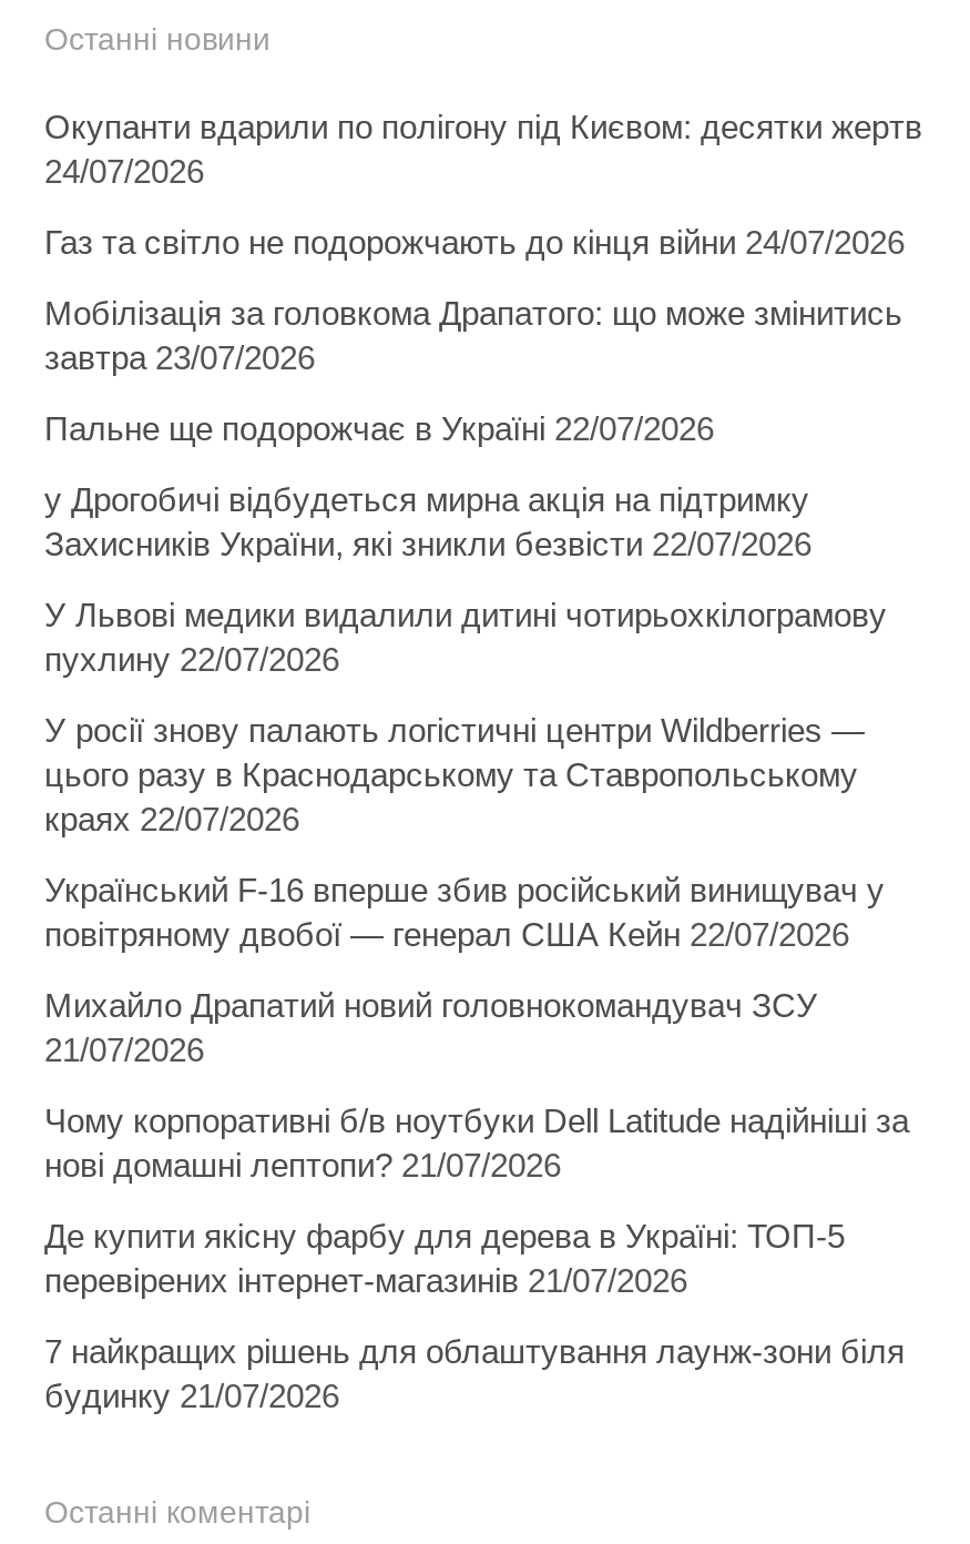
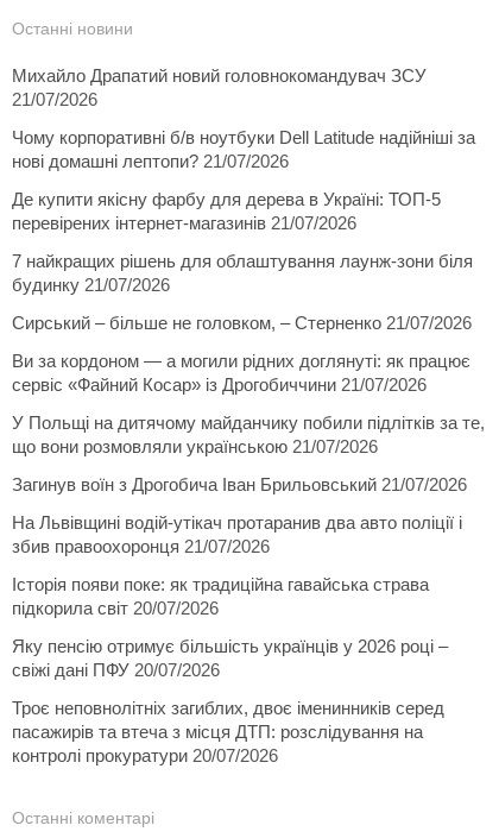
- Окупанти вдарили по полігону під Києвом: десятки жертв
- 24/07/2026
- Газ та світло не подорожчають до кінця війни 24/07/2026
- Мобілізація за головкома Драпатого: що може змінитись
- завтра 23/07/2026
- Пальне ще подорожчає в Україні 22/07/2026
- у Дрогобичі відбудеться мирна акція на підтримку
- Захисників України, які зникли безвісти 22/07/2026
- У Львові медики видалили дитині чотирьохкілограмову
- пухлину 22/07/2026
- У росії знову палають логістичні центри Wildberries —
- цього разу в Краснодарському та Ставропольському
- краях 22/07/2026
- Український F-16 вперше збив російський винищувач у
- повітряному двобої — генерал США Кейн 22/07/2026

moved up: Михайло Драпатий новий головнокомандувач ЗСУ | 21/07/2026 | Чому корпоративні б/в ноутбуки Dell Latitude надійніші за | нові домашні лептопи? 21/07/2026 | Де купити якісну фарбу для дерева в Україні: ТОП-5 | перевірених інтернет-магазинів 21/07/2026 | 7 найкращих рішень для облаштування лаунж-зони біля | будинку 21/07/2026

+ Сирський – більше не головком, – Стерненко 21/07/2026
+ Ви за кордоном — а могили рідних доглянуті: як працює
+ сервіс «Файний Косар» із Дрогобиччини 21/07/2026
+ У Польщі на дитячому майданчику побили підлітків за те,
+ що вони розмовляли українською 21/07/2026
+ Загинув воїн з Дрогобича Іван Брильовський 21/07/2026
+ На Львівщині водій-утікач протаранив два авто поліції і
+ збив правоохоронця 21/07/2026
+ Історія появи поке: як традиційна гавайська страва
+ підкорила світ 20/07/2026
+ Яку пенсію отримує більшість українців у 2026 році –
+ свіжі дані ПФУ 20/07/2026
+ Троє неповнолітніх загиблих, двоє іменинників серед
+ пасажирів та втеча з місця ДТП: розслідування на
+ контролі прокуратури 20/07/2026
